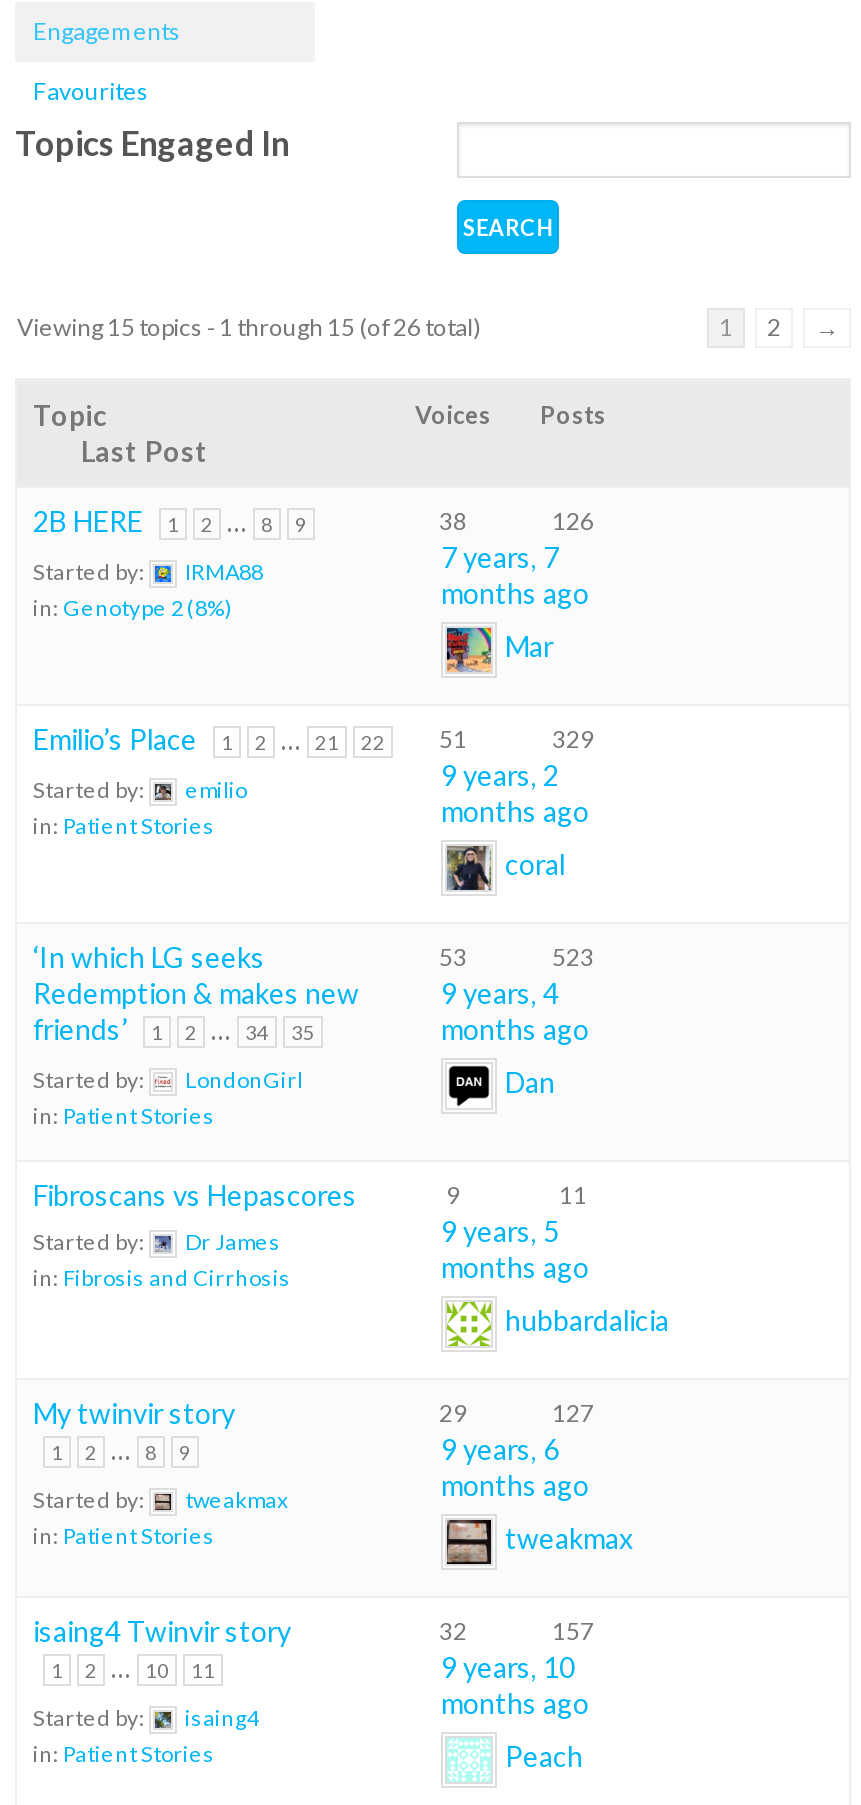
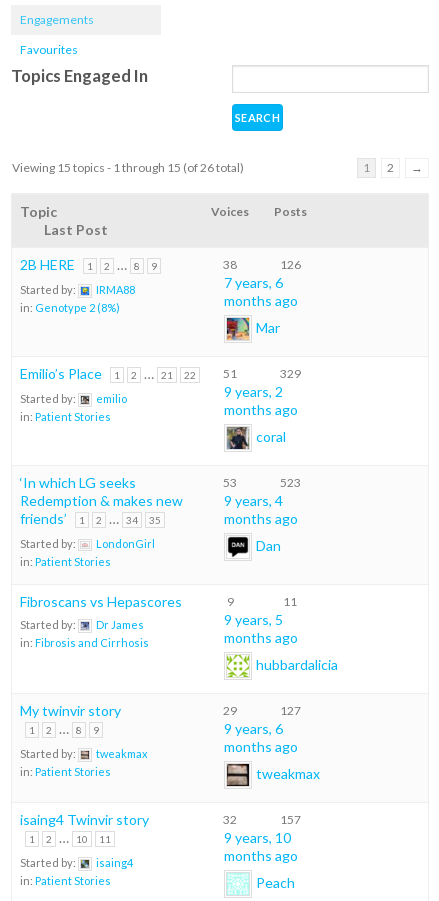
- 7 years, 7
+ 7 years, 6
